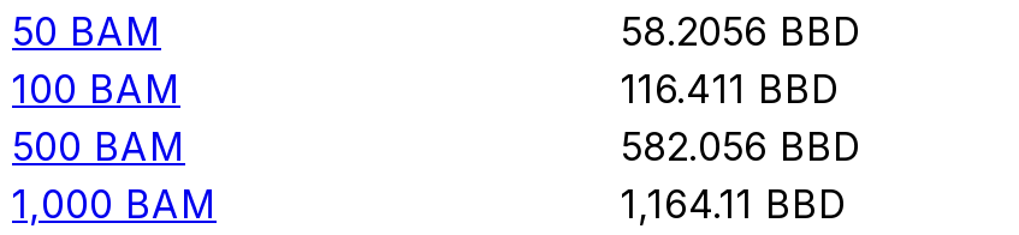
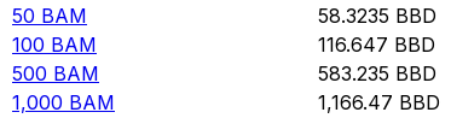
- 58.2056 BBD
+ 58.3235 BBD

- 116.411 BBD
+ 116.647 BBD

- 582.056 BBD
+ 583.235 BBD

- 1,164.11 BBD
+ 1,166.47 BBD
